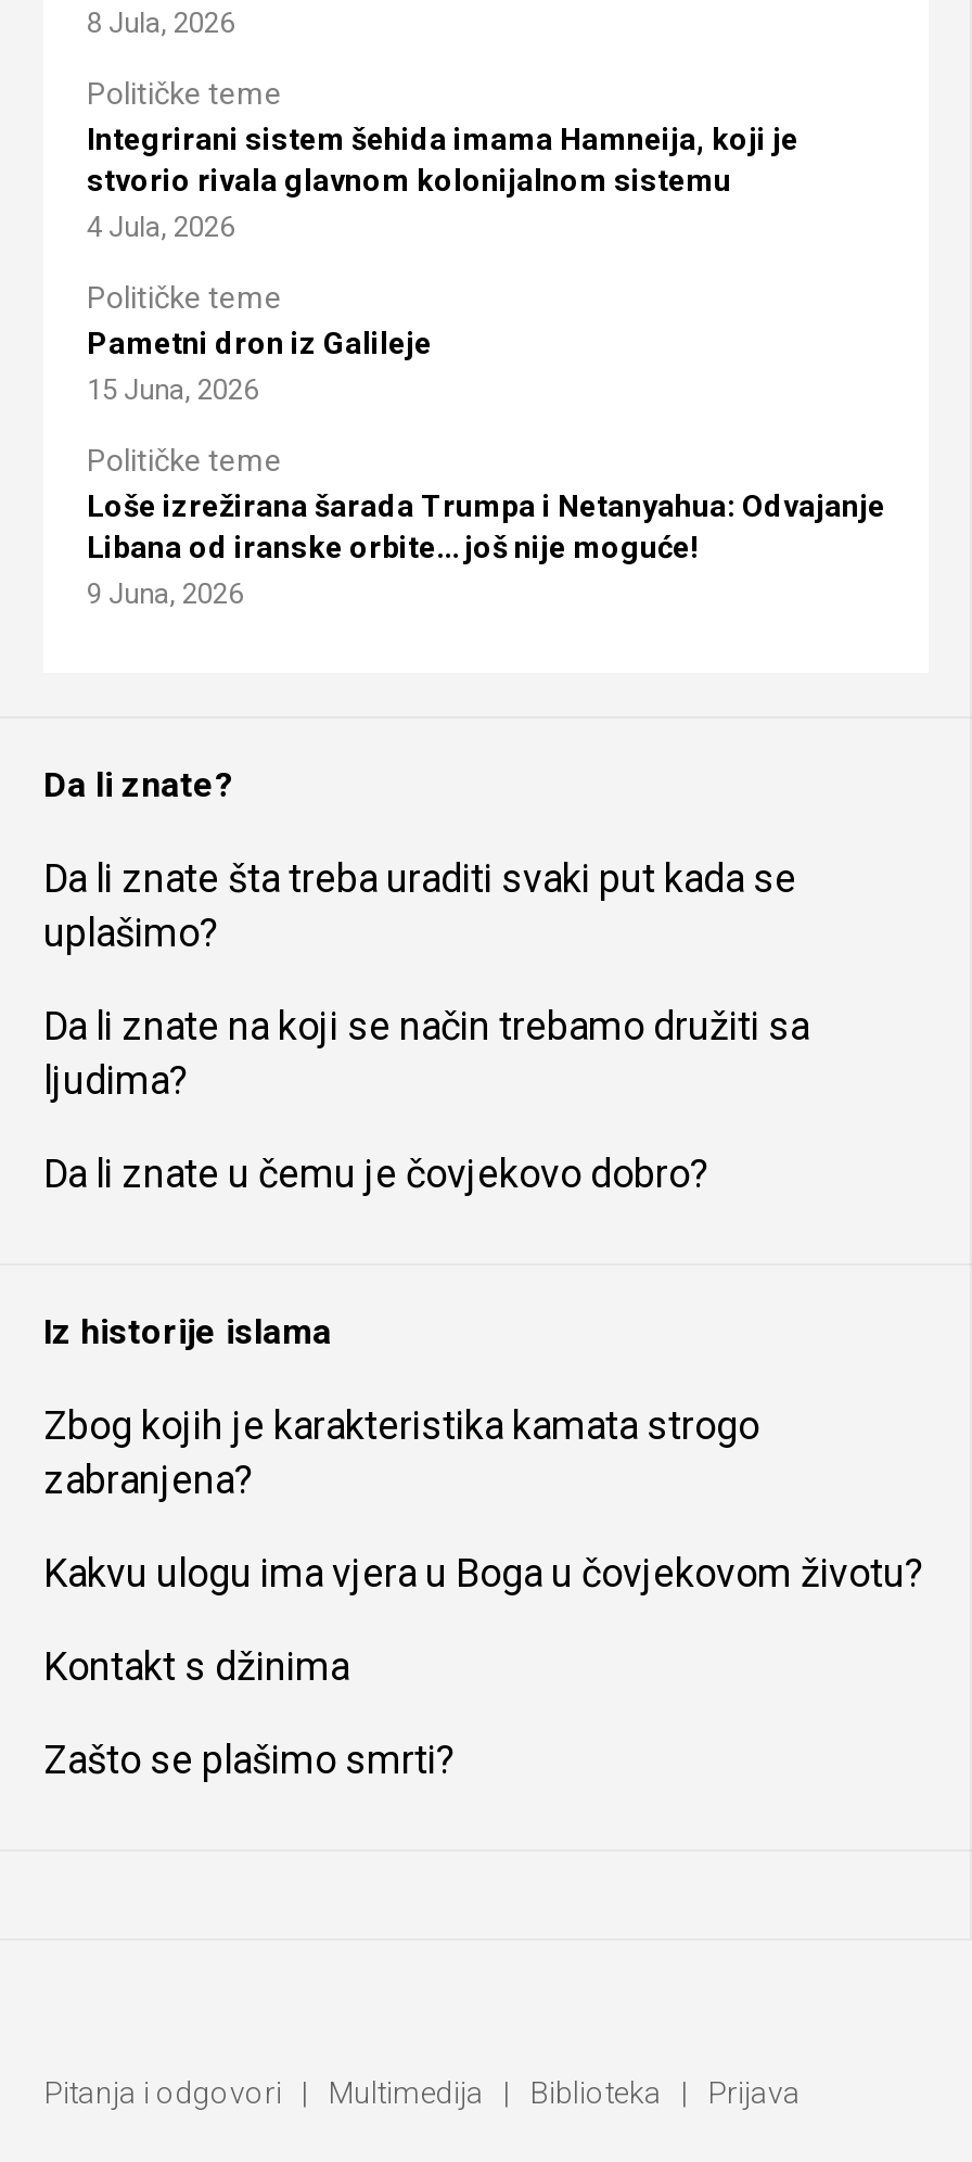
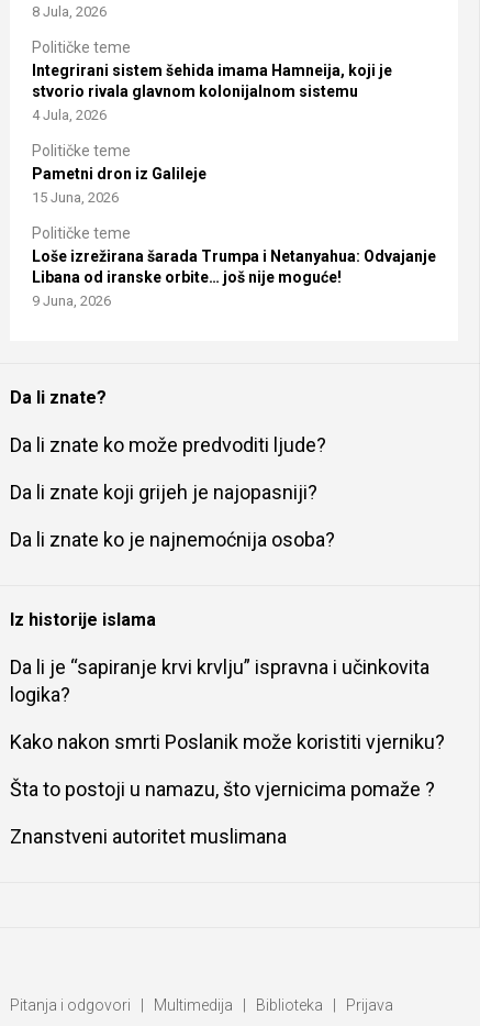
- Da li znate šta treba uraditi svaki put kada se
- uplašimo?
+ Da li znate ko može predvoditi ljude?

- Da li znate na koji se način trebamo družiti sa
- ljudima?
+ Da li znate koji grijeh je najopasniji?

- Da li znate u čemu je čovjekovo dobro?
+ Da li znate ko je najnemoćnija osoba?

- Zbog kojih je karakteristika kamata strogo
- zabranjena?
+ Da li je “sapiranje krvi krvlju” ispravna i učinkovita
+ logika?

- Kakvu ulogu ima vjera u Boga u čovjekovom životu?
+ Kako nakon smrti Poslanik može koristiti vjerniku?

- Kontakt s džinima
+ Šta to postoji u namazu, što vjernicima pomaže ?

- Zašto se plašimo smrti?
+ Znanstveni autoritet muslimana
